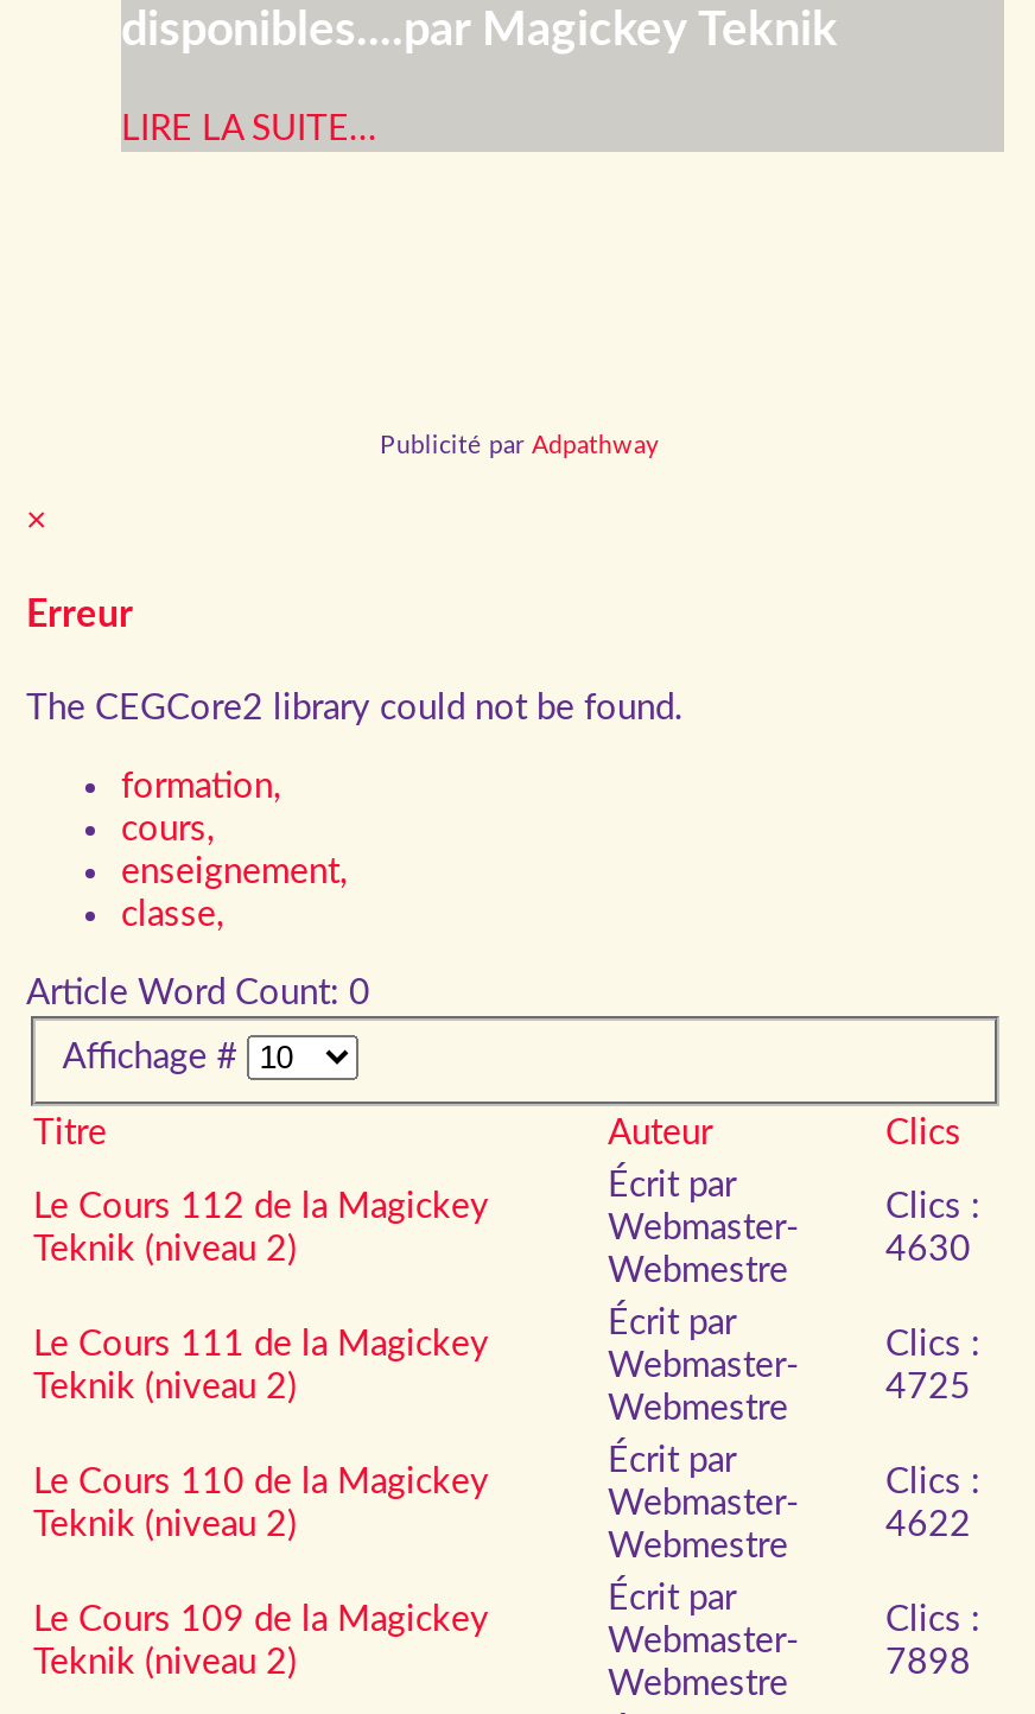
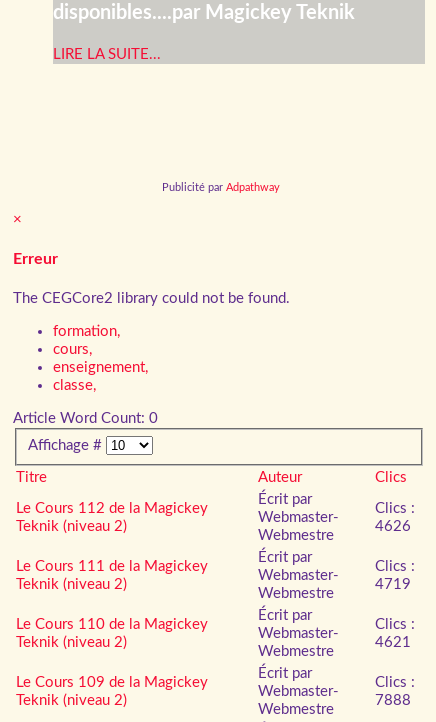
- 4630
+ 4626

- 4725
+ 4719

- 4622
+ 4621

- 7898
+ 7888
